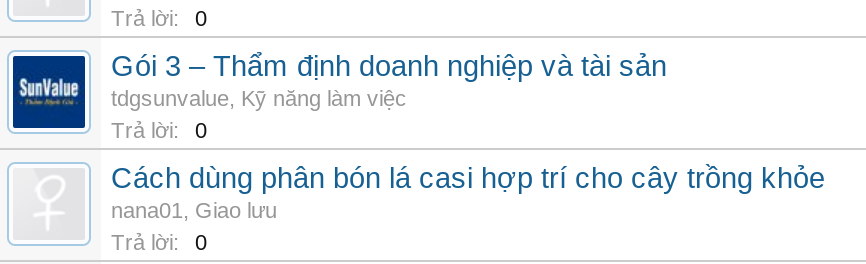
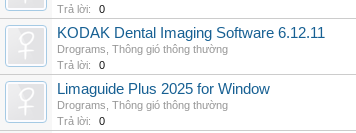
- [image]

- Gói 3 – Thẩm định doanh nghiệp và tài sản
- tdgsunvalue, Kỹ năng làm việc
+ KODAK Dental Imaging Software 6.12.11
+ Drograms, Thông gió thông thường

- Cách dùng phân bón lá casi hợp trí cho cây trồng khỏe
- nana01, Giao lưu
+ Limaguide Plus 2025 for Window
+ Drograms, Thông gió thông thường
